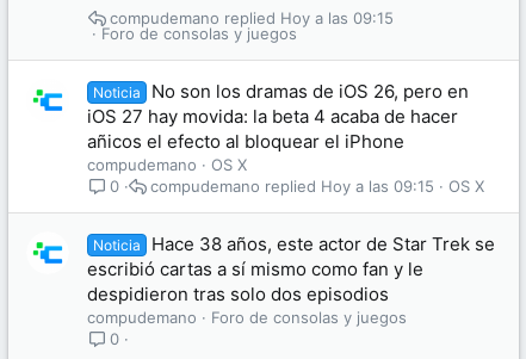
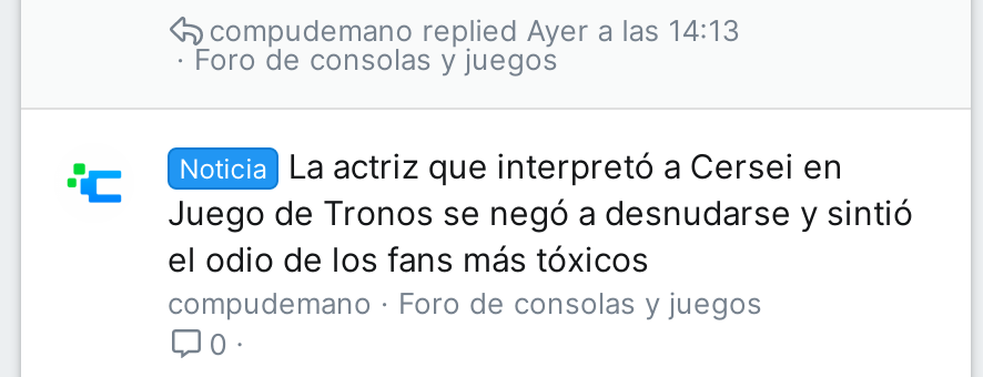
- Hoy a las 09:15
+ Ayer a las 14:13

- No son los dramas de iOS 26, pero en
- iOS 27 hay movida: la beta 4 acaba de hacer
- añicos el efecto al bloquear el iPhone
- compudemano
- OS X
- 0
- OS X
- Hoy a las 09:15
- compudemano
- Noticia
- Hace 38 años, este actor de Star Trek se
- escribió cartas a sí mismo como fan y le
- despidieron tras solo dos episodios
+ La actriz que interpretó a Cersei en
+ Juego de Tronos se negó a desnudarse y sintió
+ el odio de los fans más tóxicos
